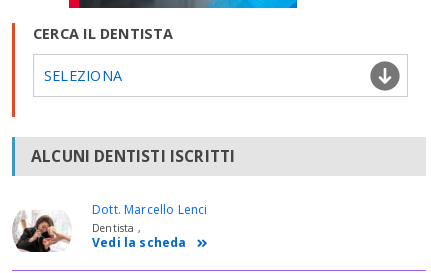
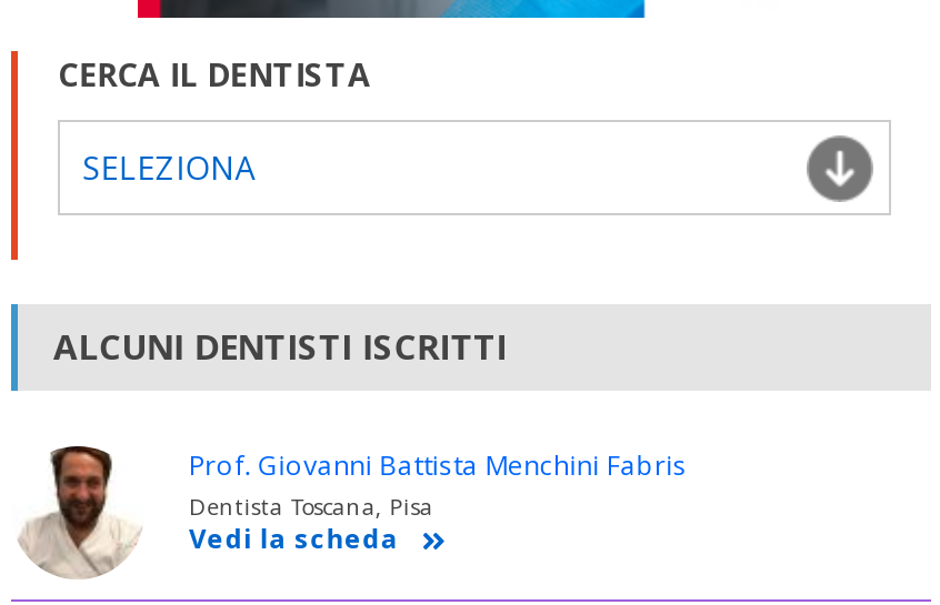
- [image]
- Dott. Marcello Lenci
- Dentista ,
+ [image]
+ Prof. Giovanni Battista Menchini Fabris
+ Dentista Toscana, Pisa
